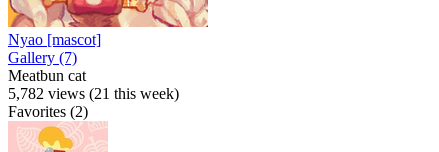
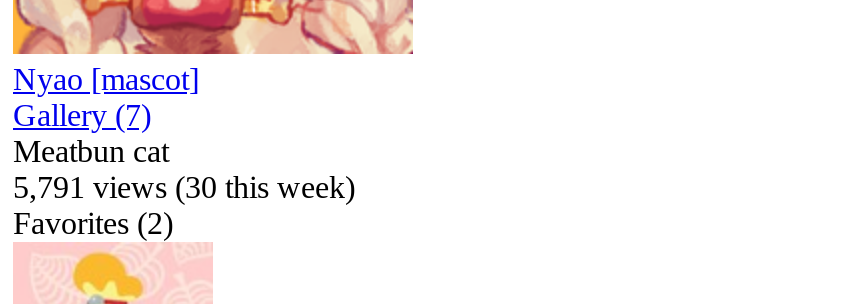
- 5,782 views (21 this week)
+ 5,791 views (30 this week)
